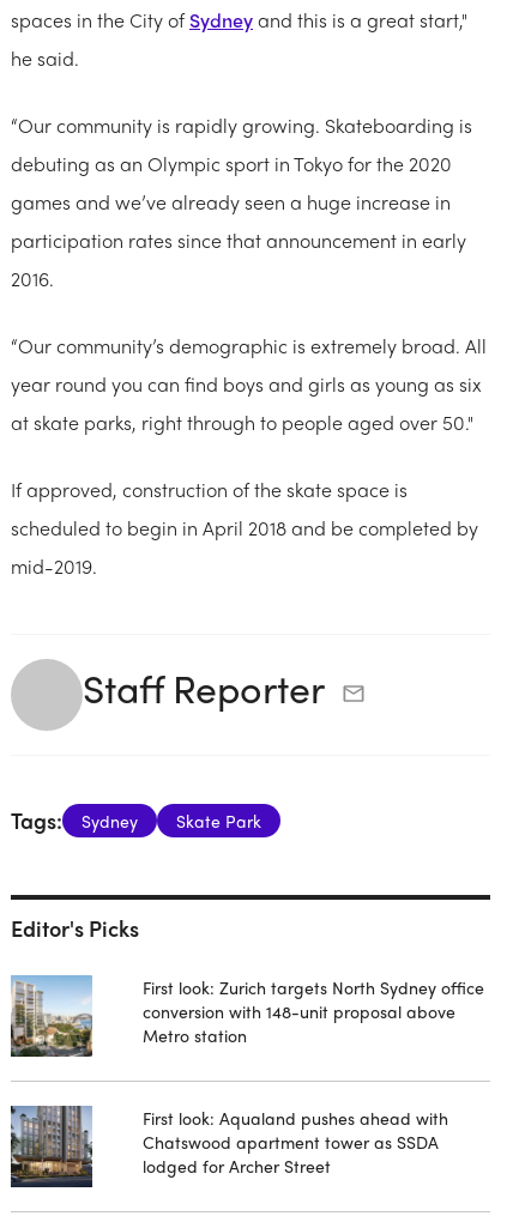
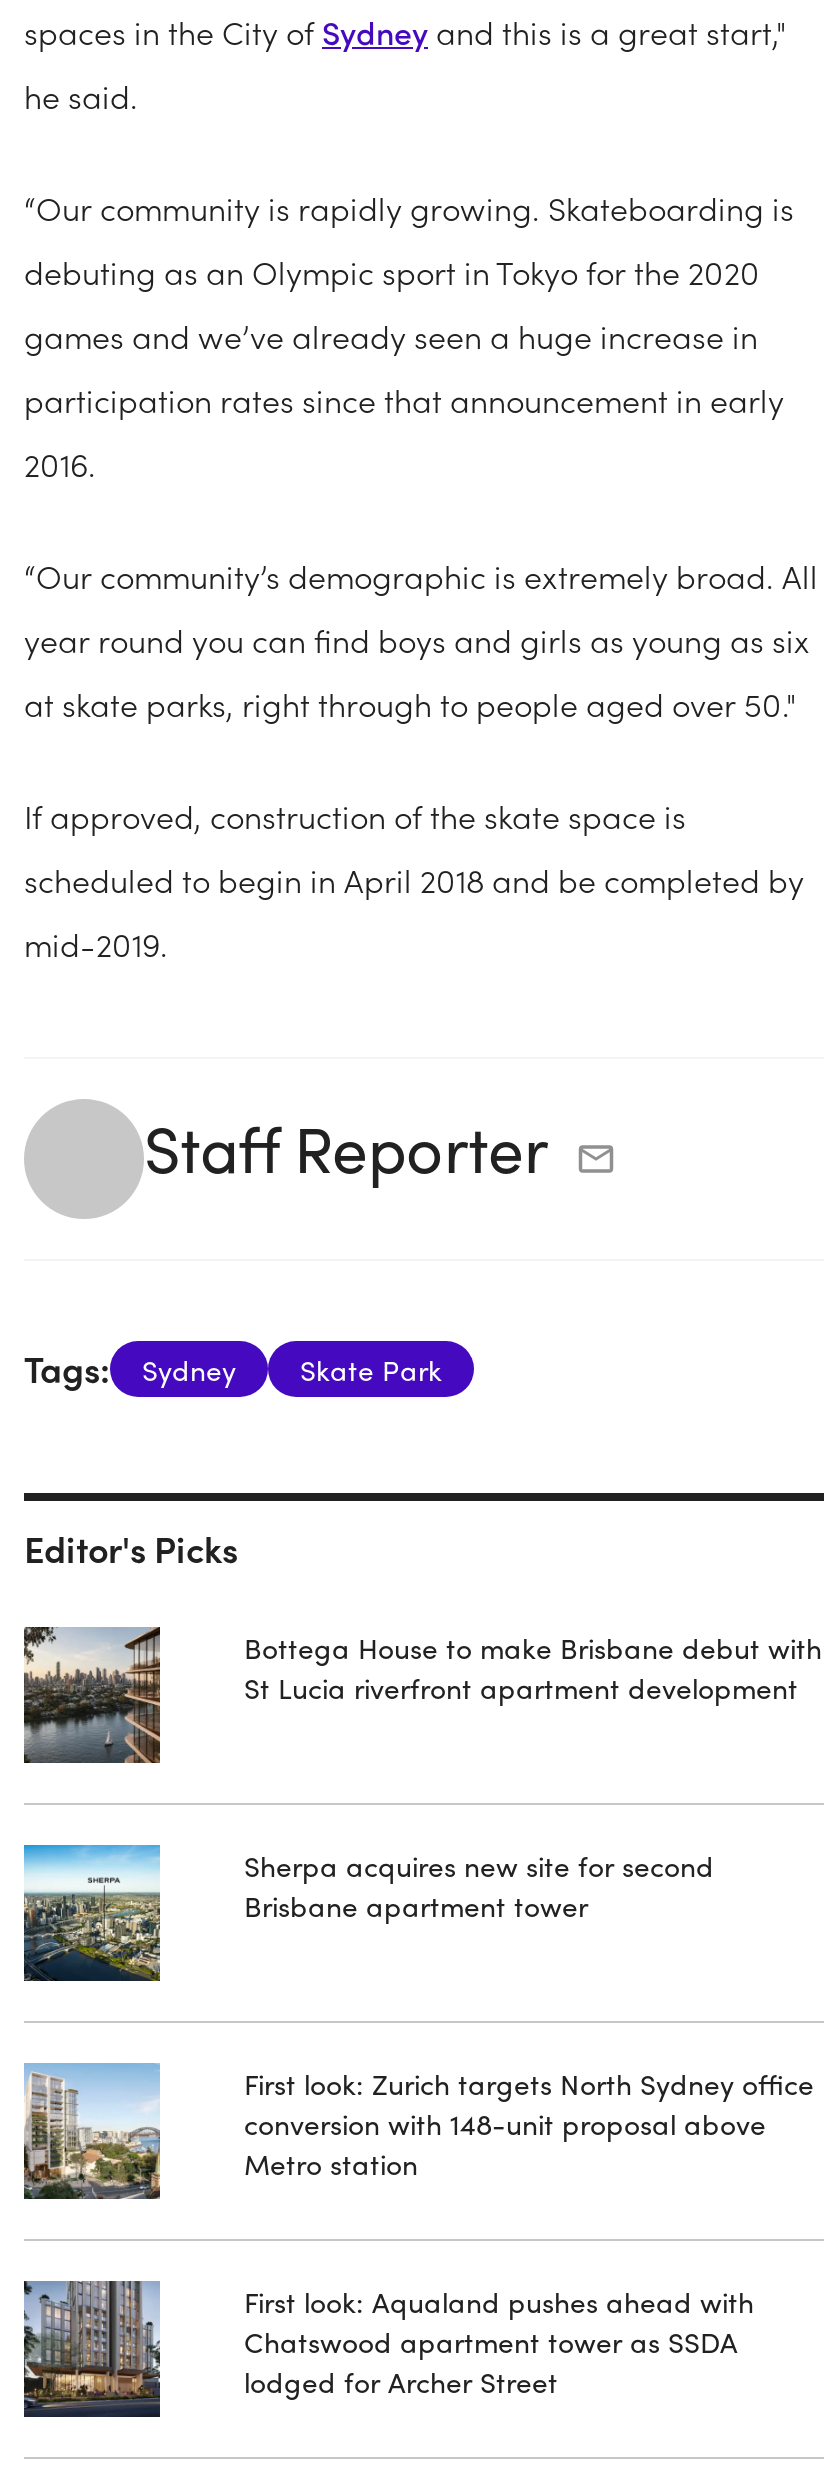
+ [image]

+ [image]

+ Bottega House to make Brisbane debut with
+ St Lucia riverfront apartment development

+ Sherpa acquires new site for second
+ Brisbane apartment tower
